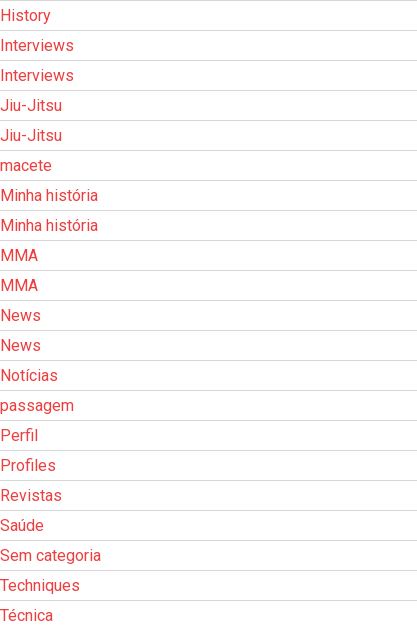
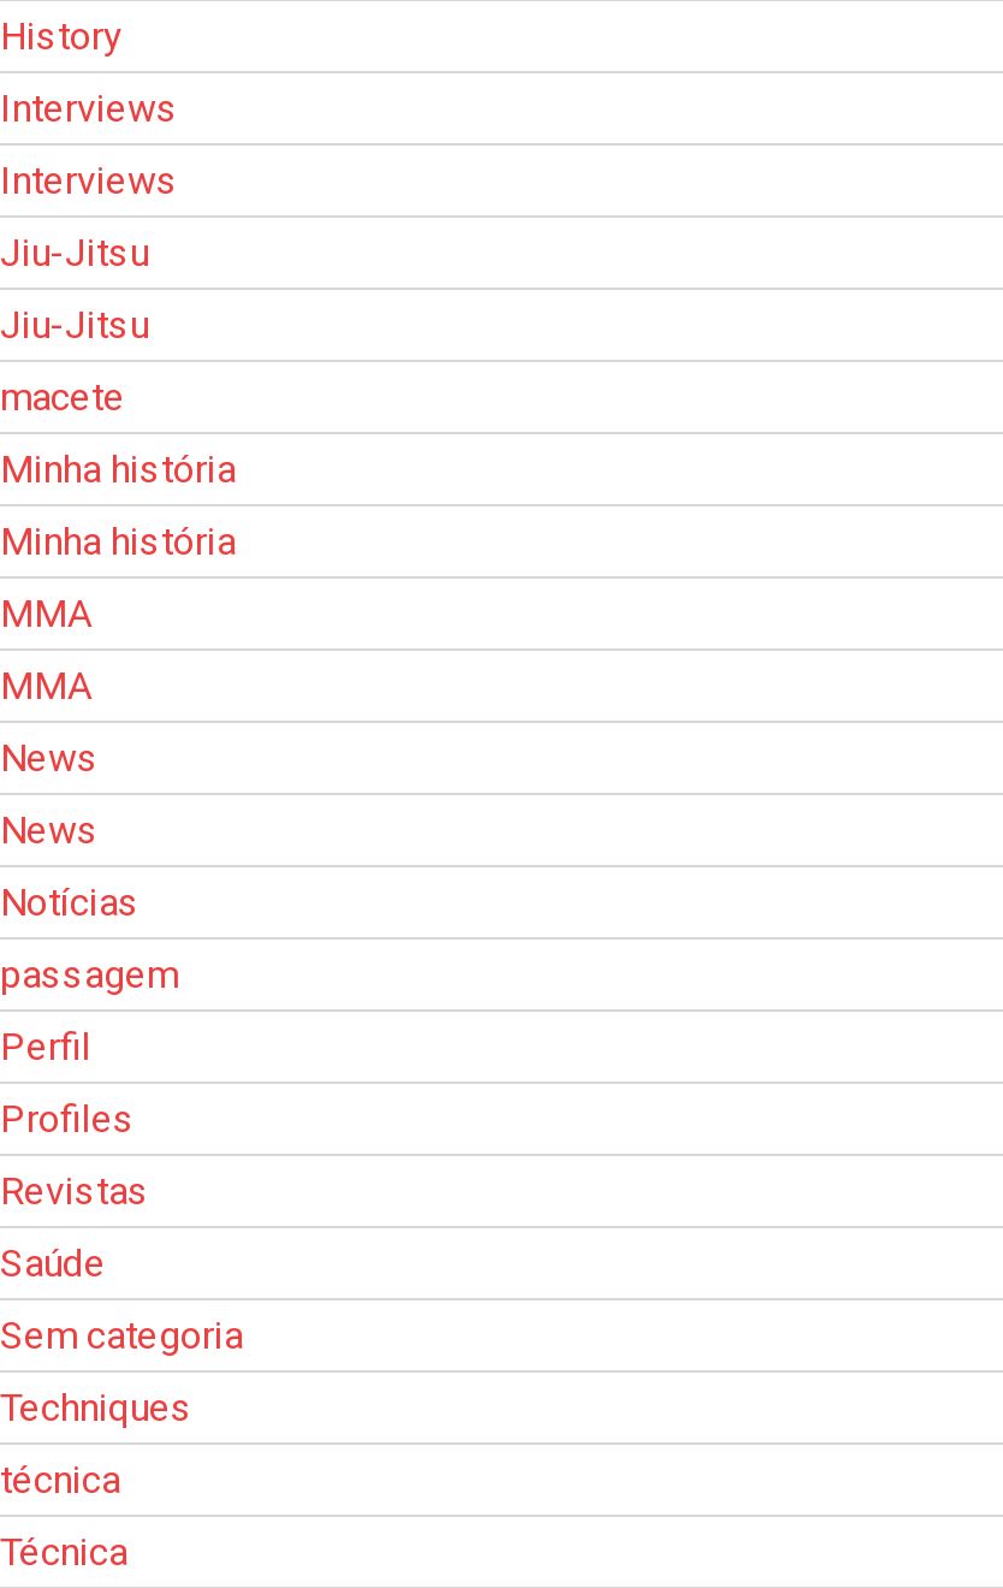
+ técnica
